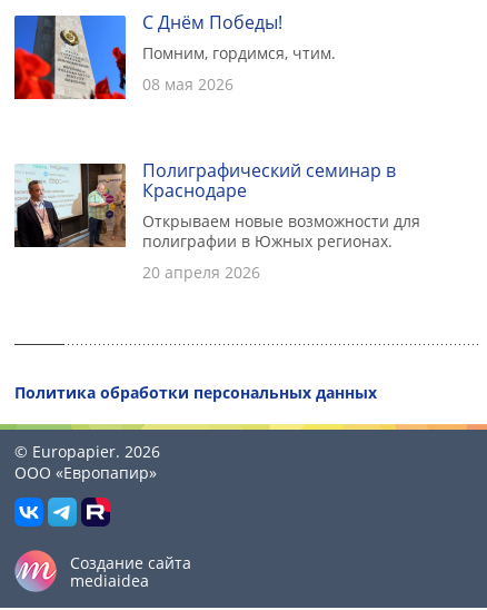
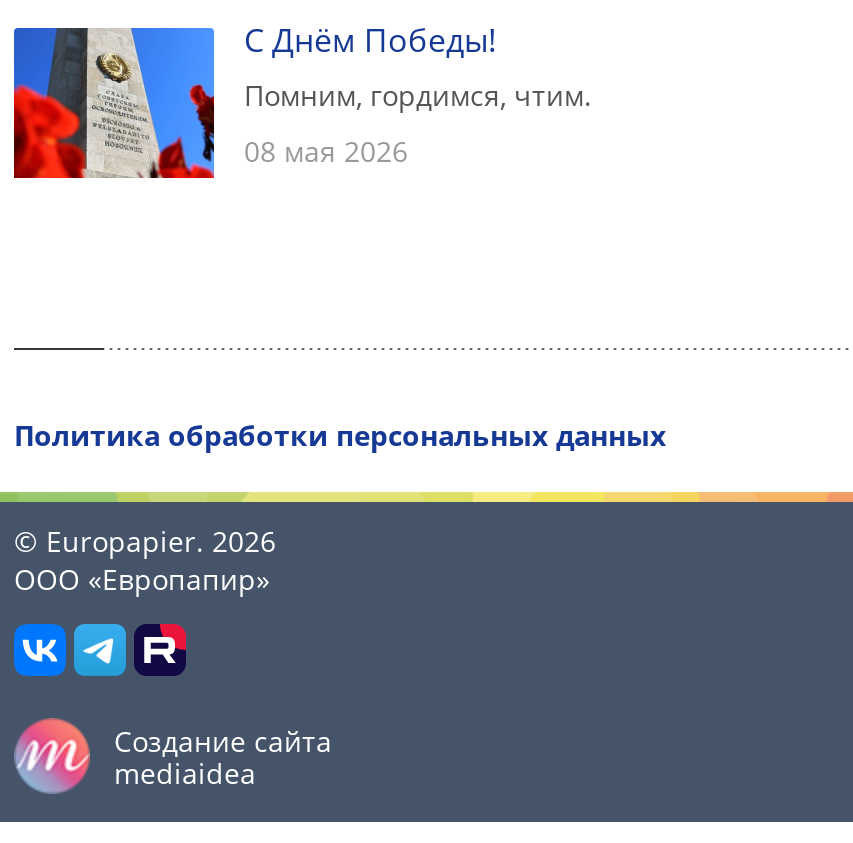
- [image]
- Полиграфический семинар в
- Краснодаре
- Открываем новые возможности для
- полиграфии в Южных регионах.
- 20 апреля 2026
